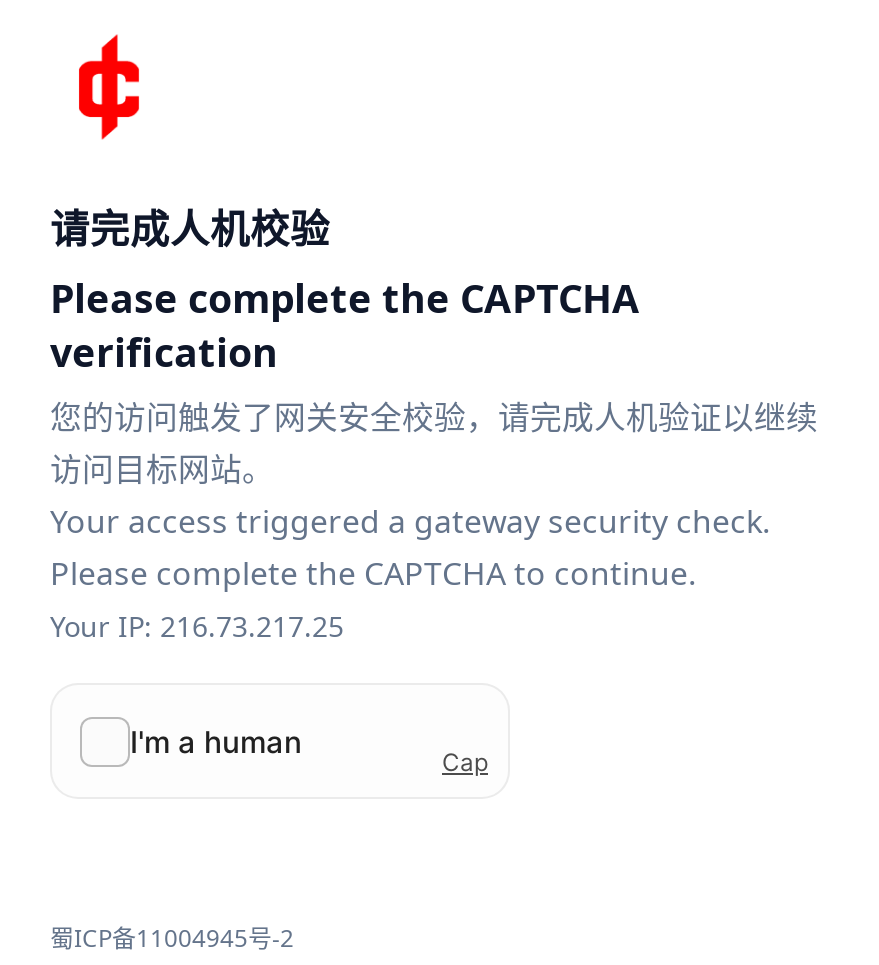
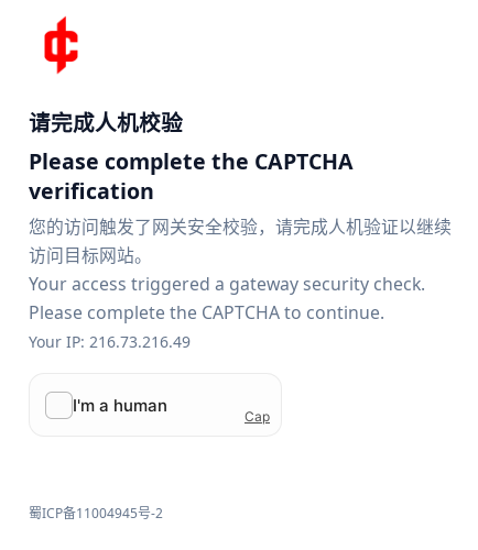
- Your IP: 216.73.217.25
+ Your IP: 216.73.216.49
